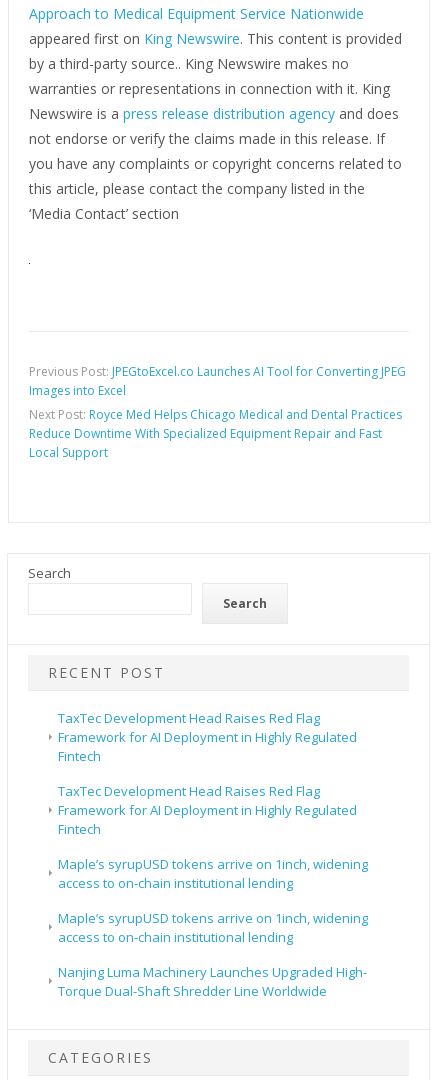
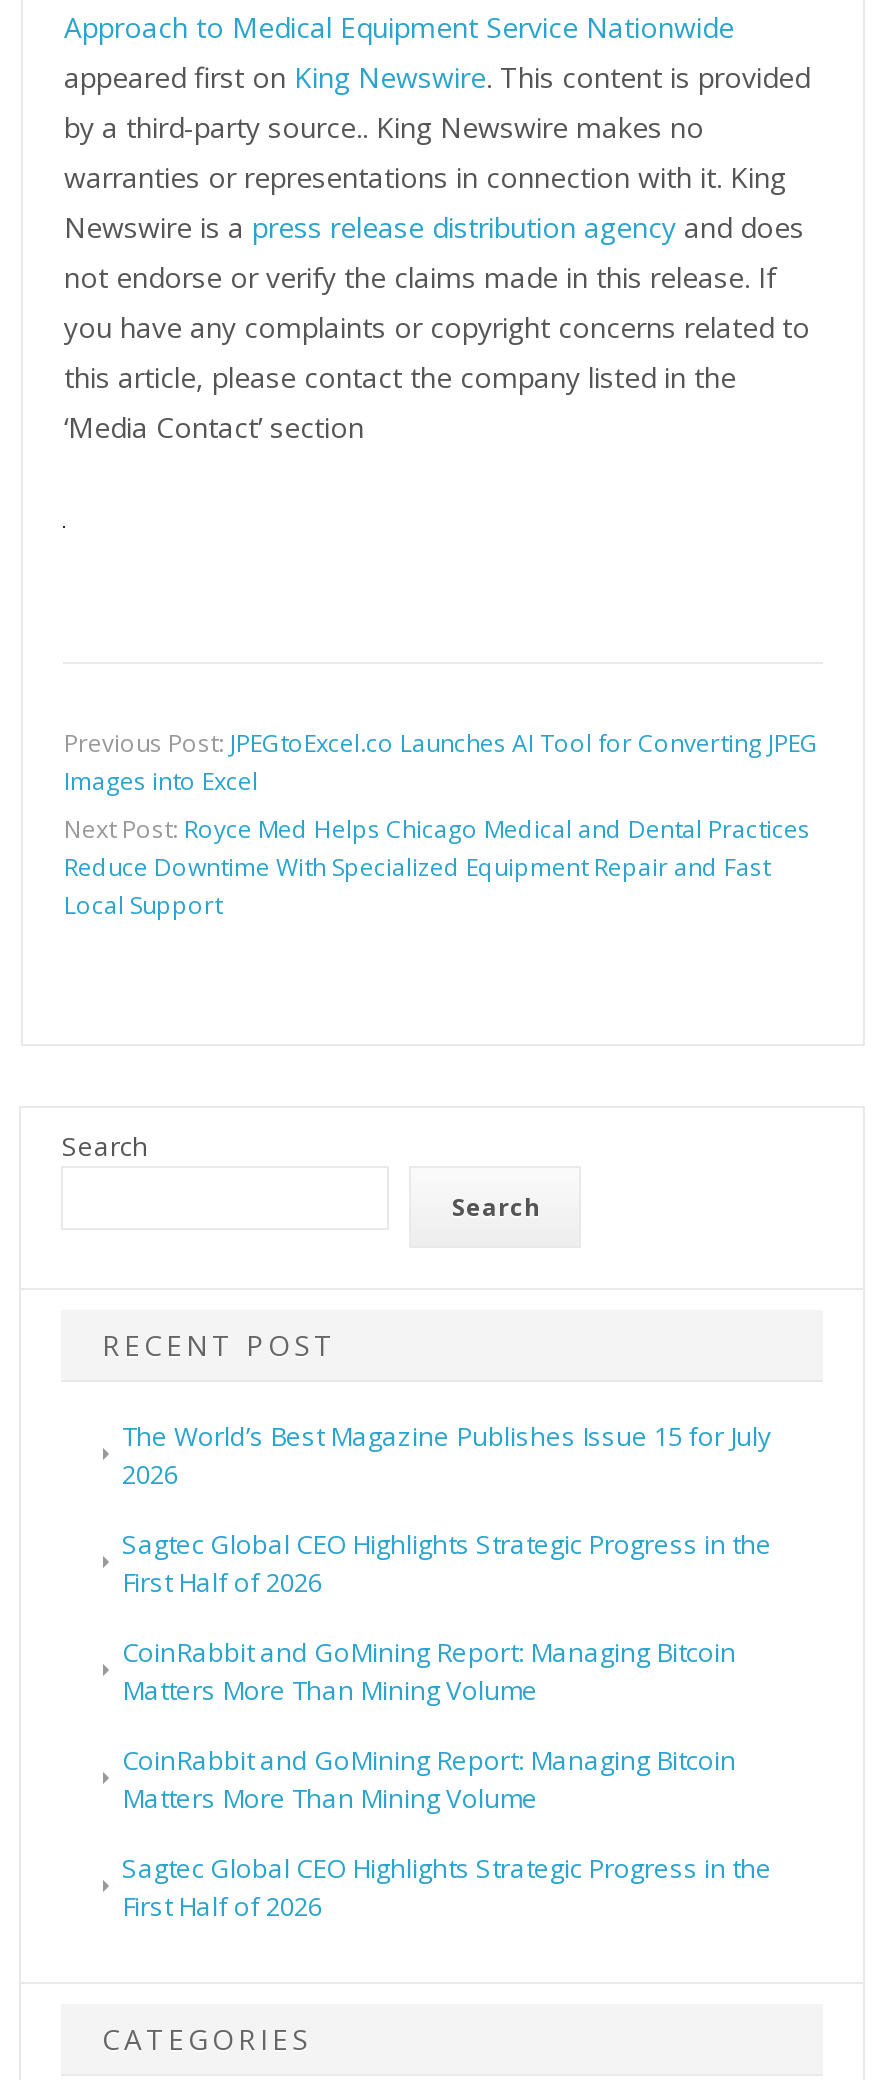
- TaxTec Development Head Raises Red Flag
- Framework for AI Deployment in Highly Regulated
- Fintech
+ The World’s Best Magazine Publishes Issue 15 for July
+ 2026

- TaxTec Development Head Raises Red Flag
- Framework for AI Deployment in Highly Regulated
- Fintech
+ Sagtec Global CEO Highlights Strategic Progress in the
+ First Half of 2026

- Maple’s syrupUSD tokens arrive on 1inch, widening
- access to on-chain institutional lending
+ CoinRabbit and GoMining Report: Managing Bitcoin
+ Matters More Than Mining Volume

- Maple’s syrupUSD tokens arrive on 1inch, widening
- access to on-chain institutional lending
+ CoinRabbit and GoMining Report: Managing Bitcoin
+ Matters More Than Mining Volume

- Nanjing Luma Machinery Launches Upgraded High-
- Torque Dual-Shaft Shredder Line Worldwide
+ Sagtec Global CEO Highlights Strategic Progress in the
+ First Half of 2026
